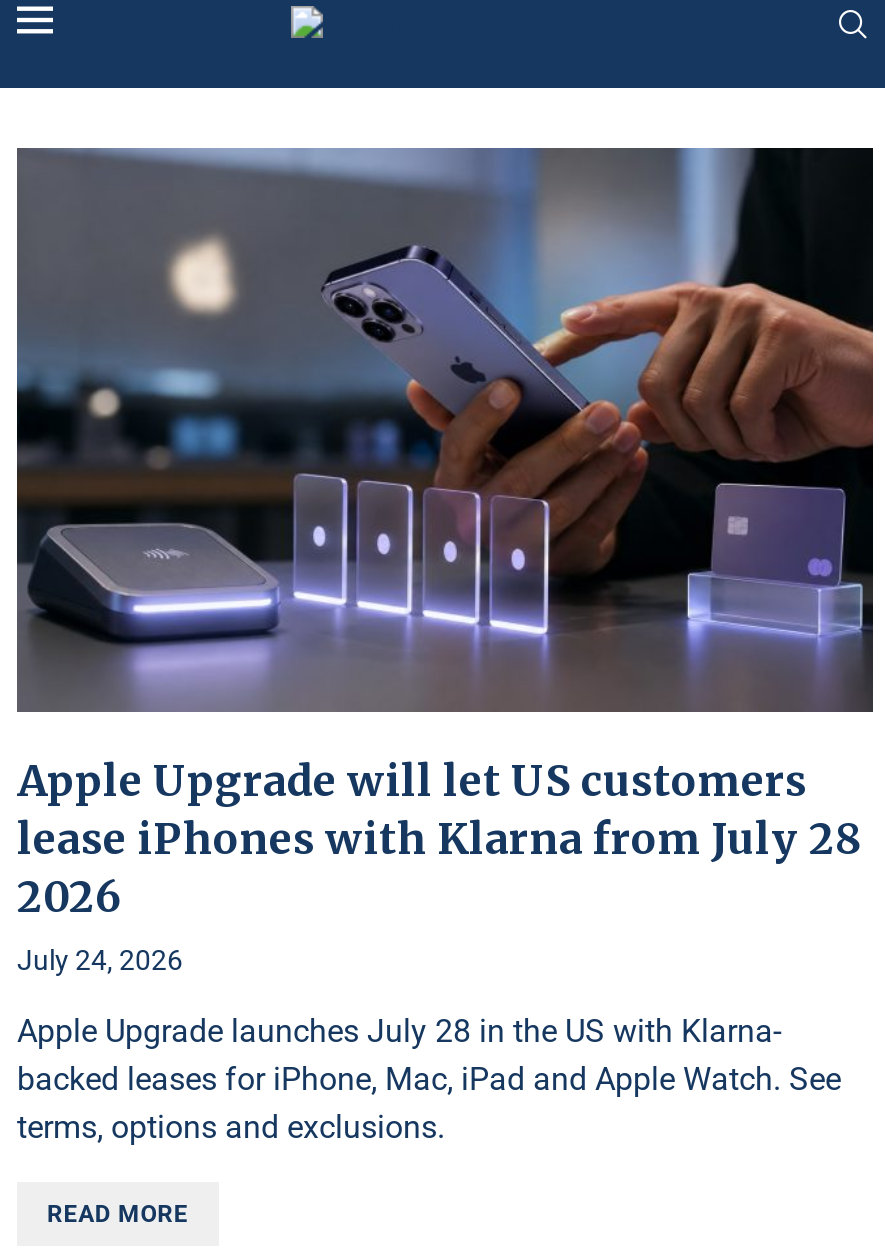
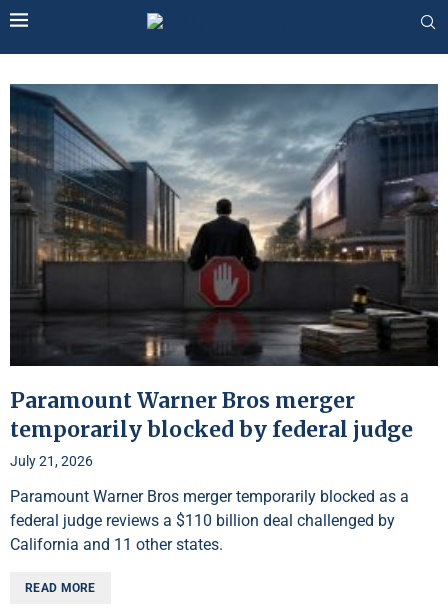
- [image]
- Apple Upgrade will let US customers
- lease iPhones with Klarna from July 28
- 2026
- July 24, 2026
+ [image]
+ Paramount Warner Bros merger
+ temporarily blocked by federal judge
+ July 21, 2026

- Apple Upgrade launches July 28 in the US with Klarna-
- backed leases for iPhone, Mac, iPad and Apple Watch. See
- terms, options and exclusions.
+ Paramount Warner Bros merger temporarily blocked as a
+ federal judge reviews a $110 billion deal challenged by
+ California and 11 other states.
